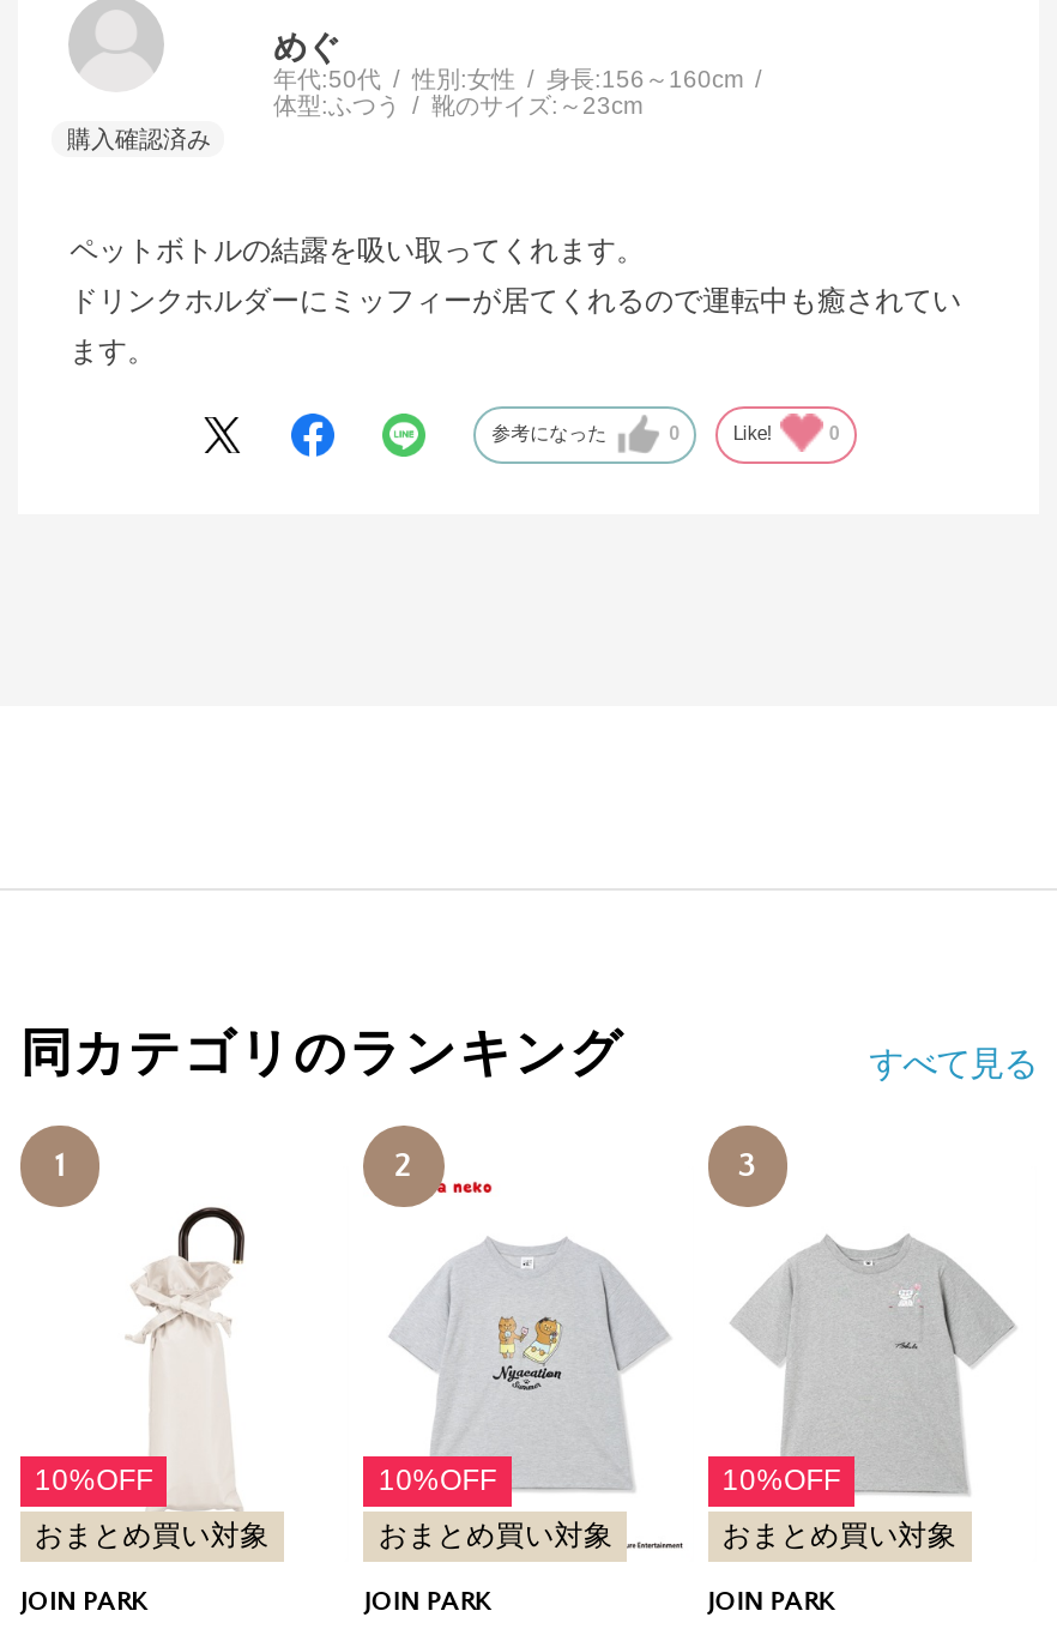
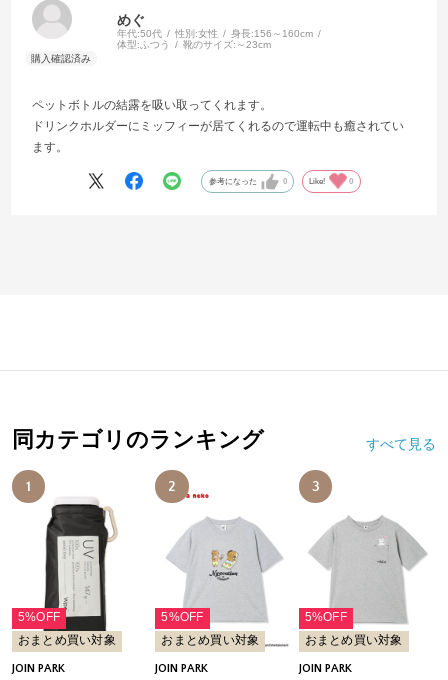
- [image]
- 10%OFF
+ [image]
+ 5%OFF

- 10%OFF
+ 5%OFF

- 10%OFF
+ 5%OFF
